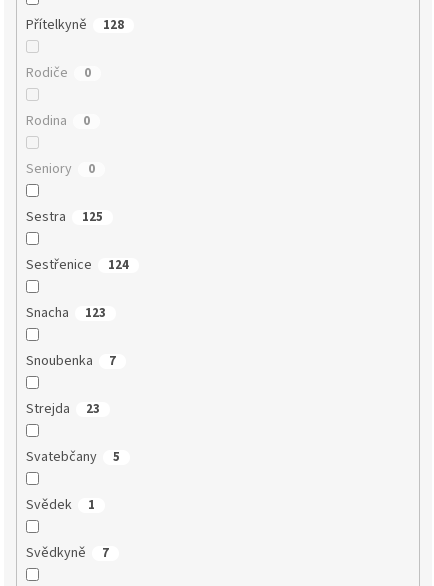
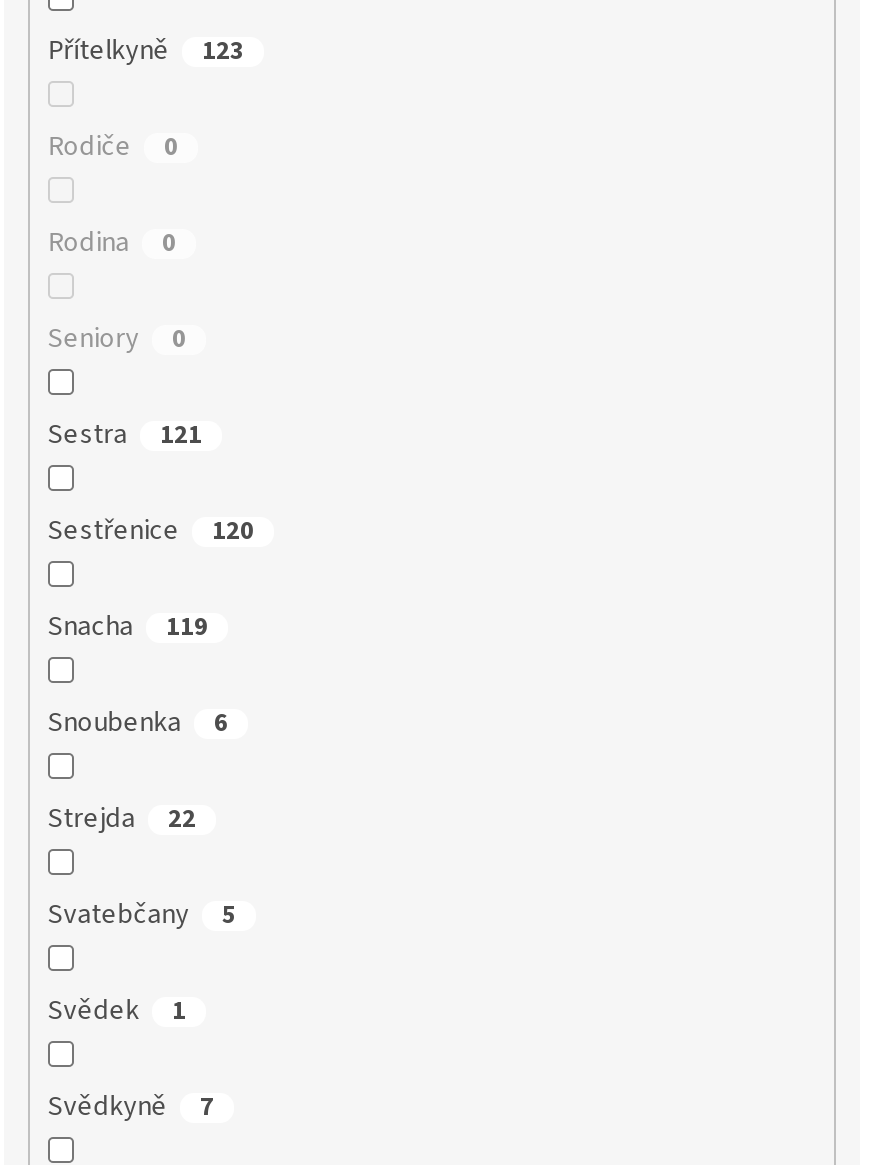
- Přítelkyně 128
+ Přítelkyně 123

- Sestra 125
+ Sestra 121

- Sestřenice 124
+ Sestřenice 120

- Snacha 123
+ Snacha 119

- Snoubenka 7
+ Snoubenka 6

- Strejda 23
+ Strejda 22
